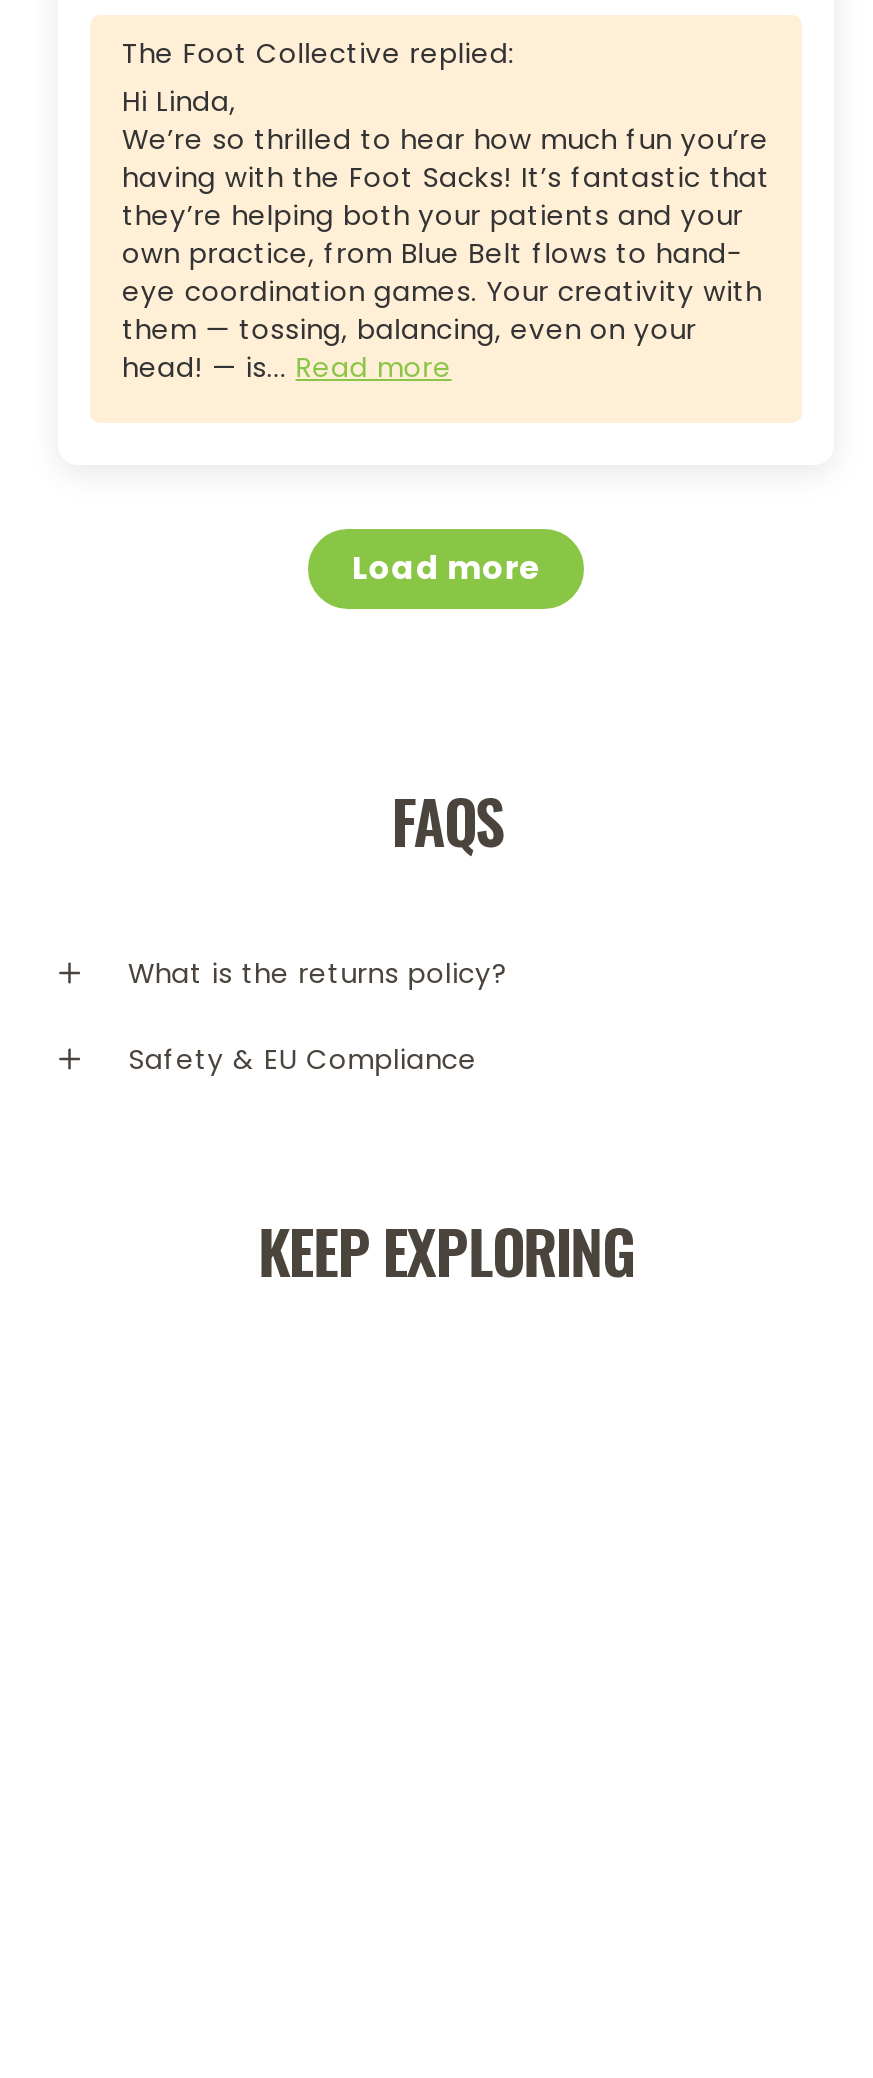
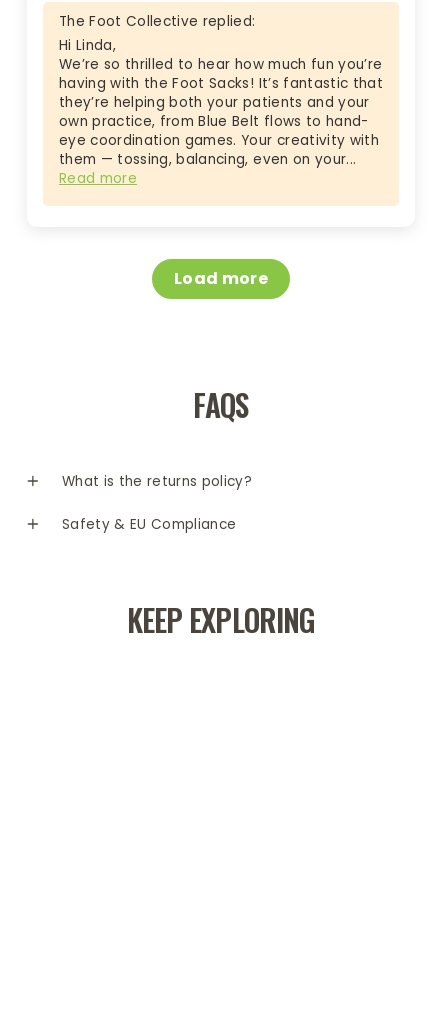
- them — tossing, balancing, even on your
- head! — is... Read more
+ them — tossing, balancing, even on your...
+ Read more
